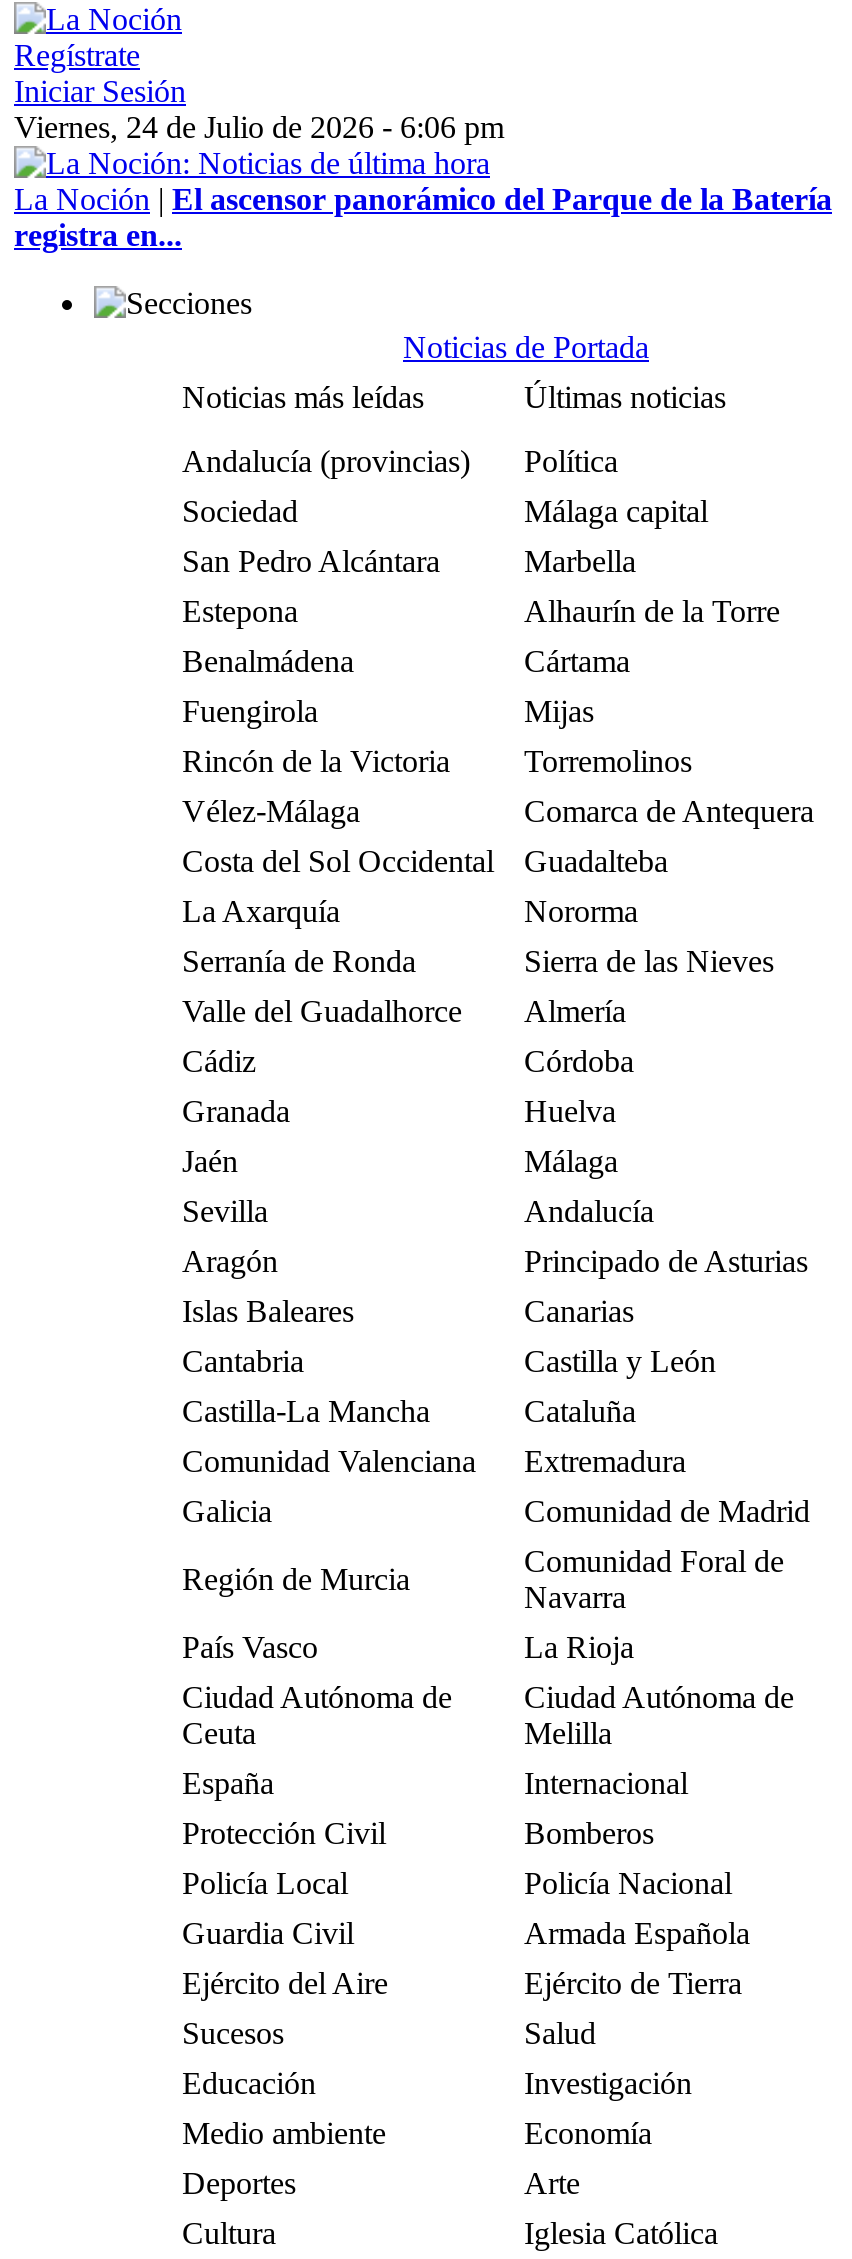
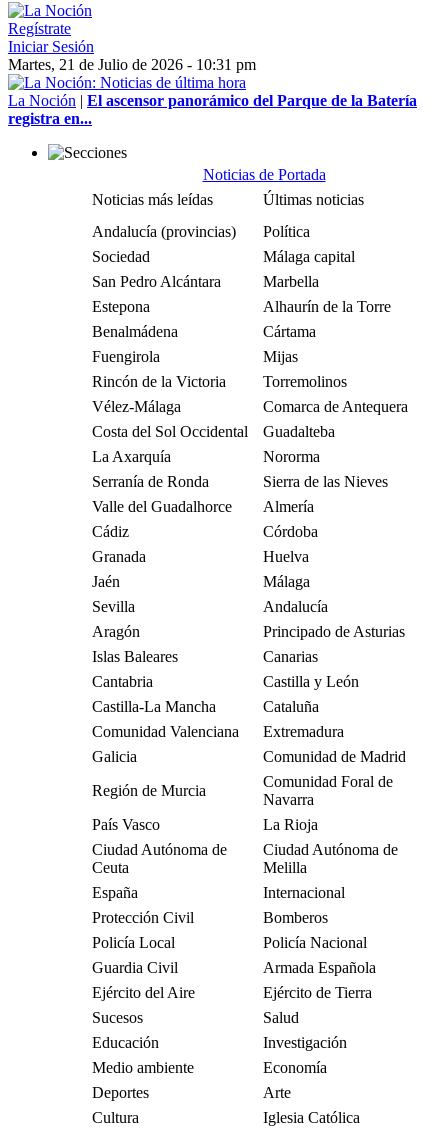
- Viernes, 24 de Julio de 2026 - 6:06 pm
+ Martes, 21 de Julio de 2026 - 10:31 pm
